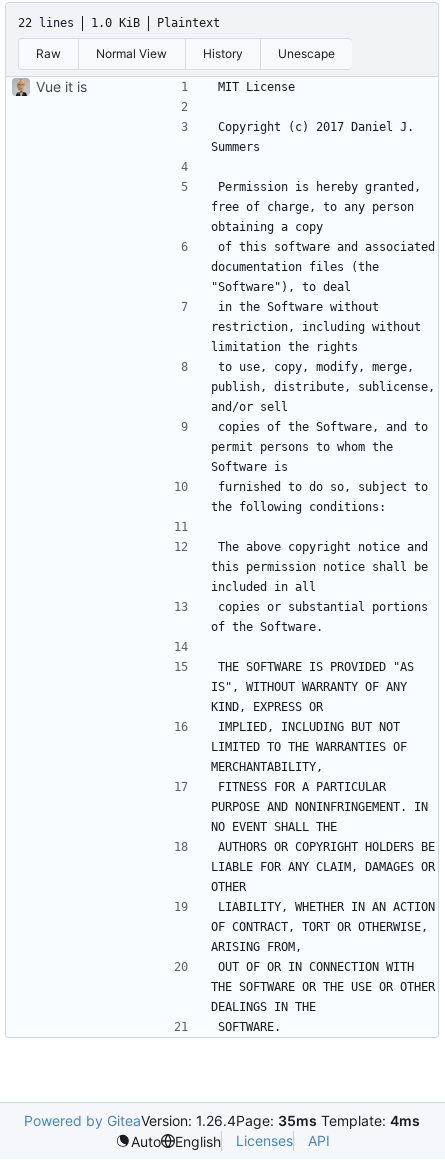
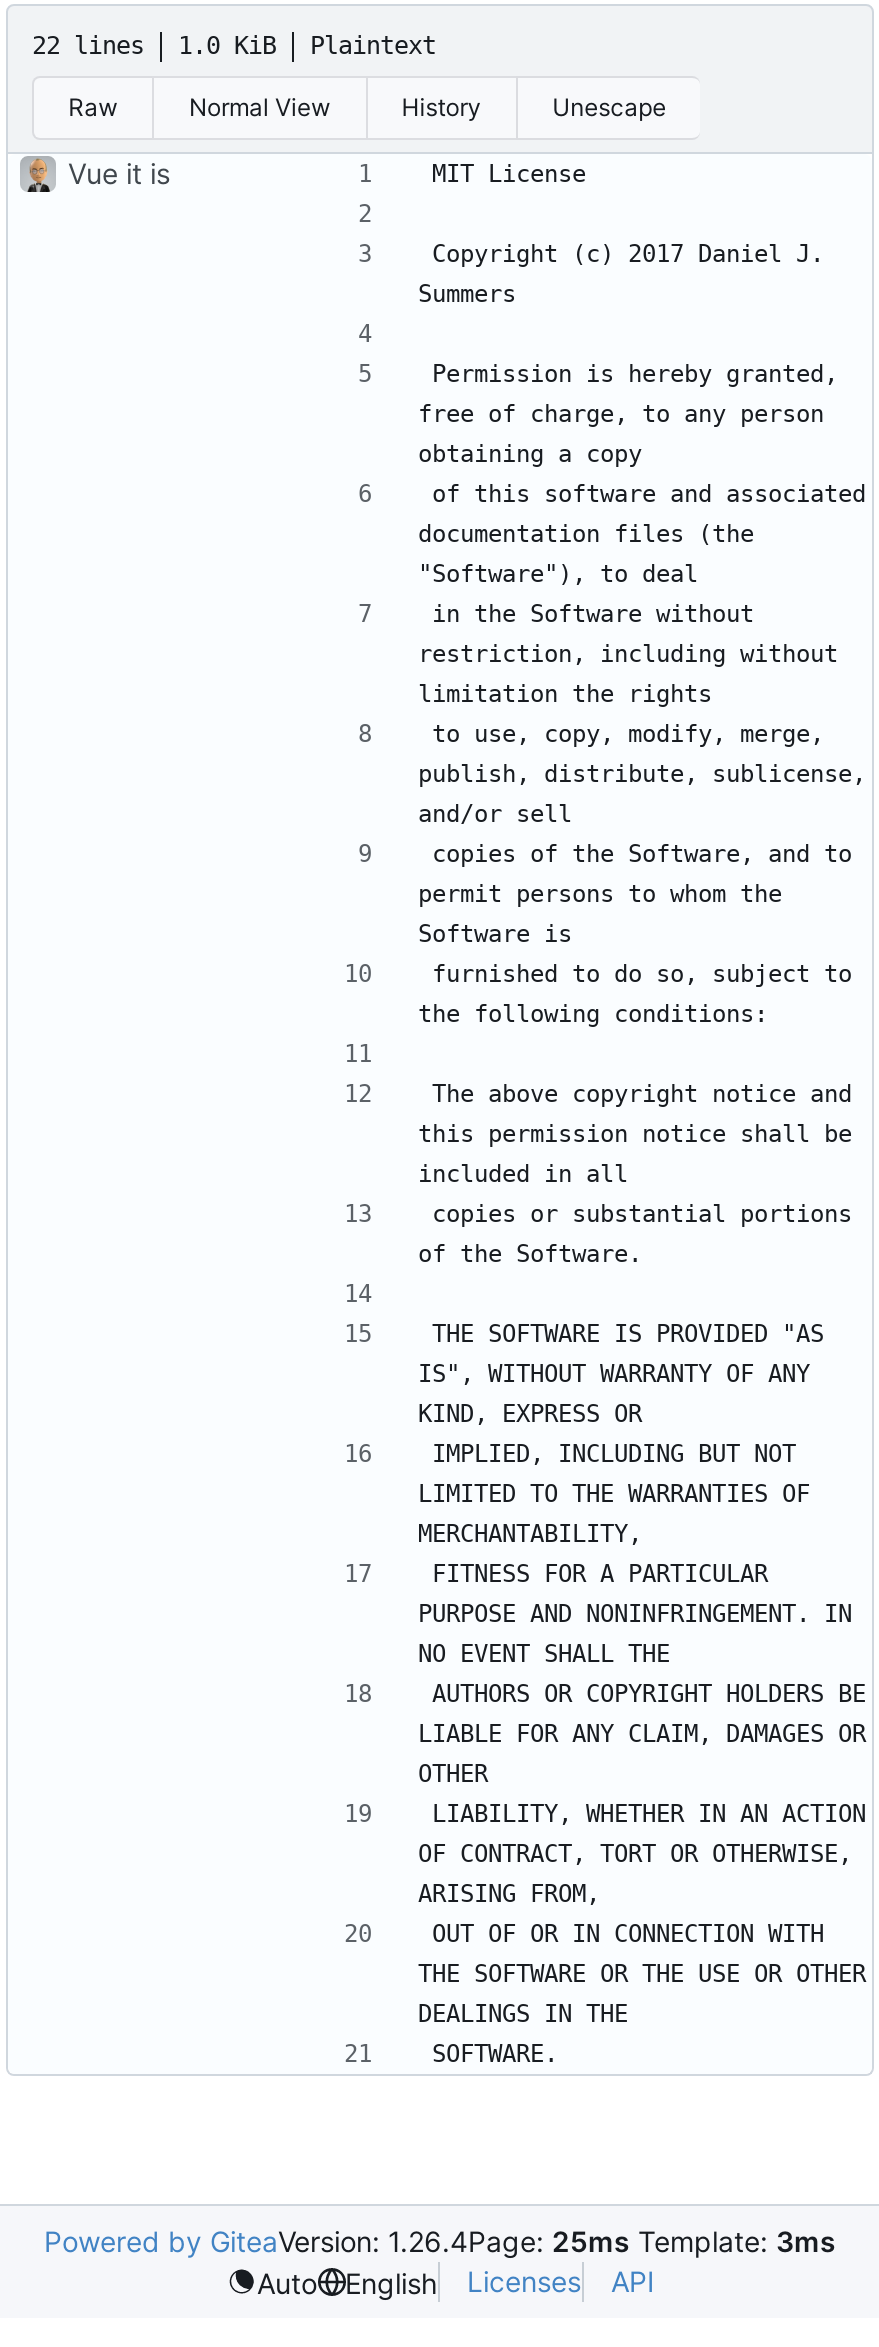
- Powered by GiteaVersion: 1.26.4Page: 35ms Template: 4ms
+ Powered by GiteaVersion: 1.26.4Page: 25ms Template: 3ms
